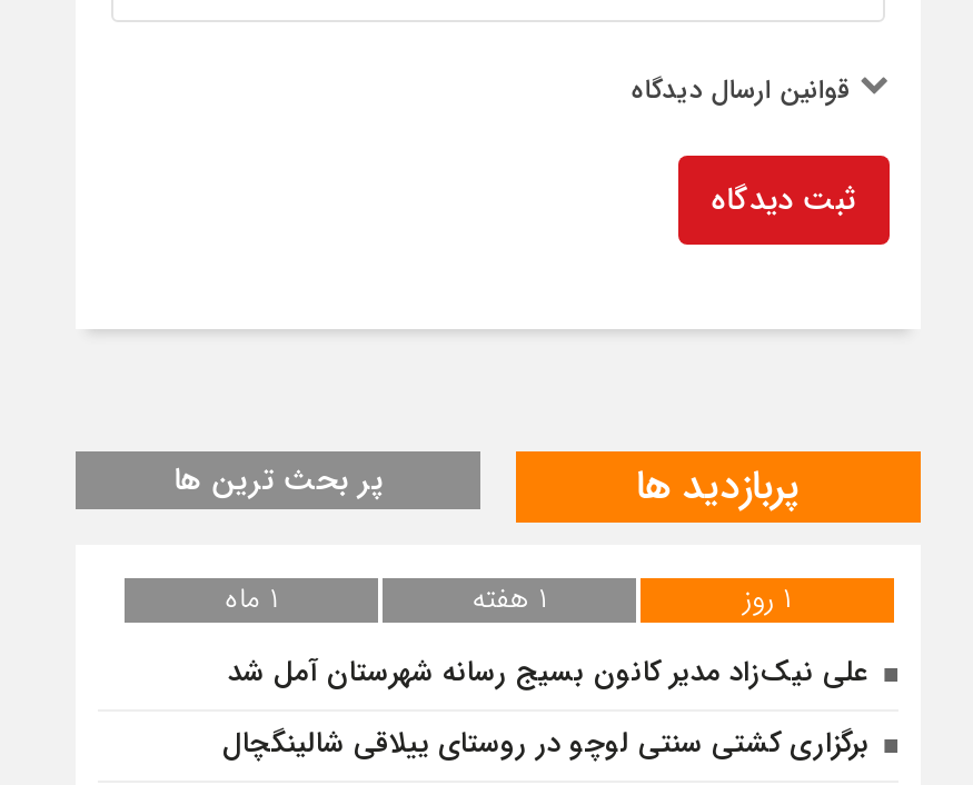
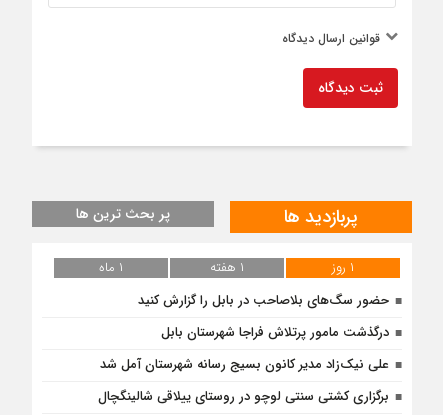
+ حضور سگ‌های بلاصاحب در بابل را ‌گزارش کنید
+ درگذشت مامور پرتلاش فراجا شهرستان بابل
